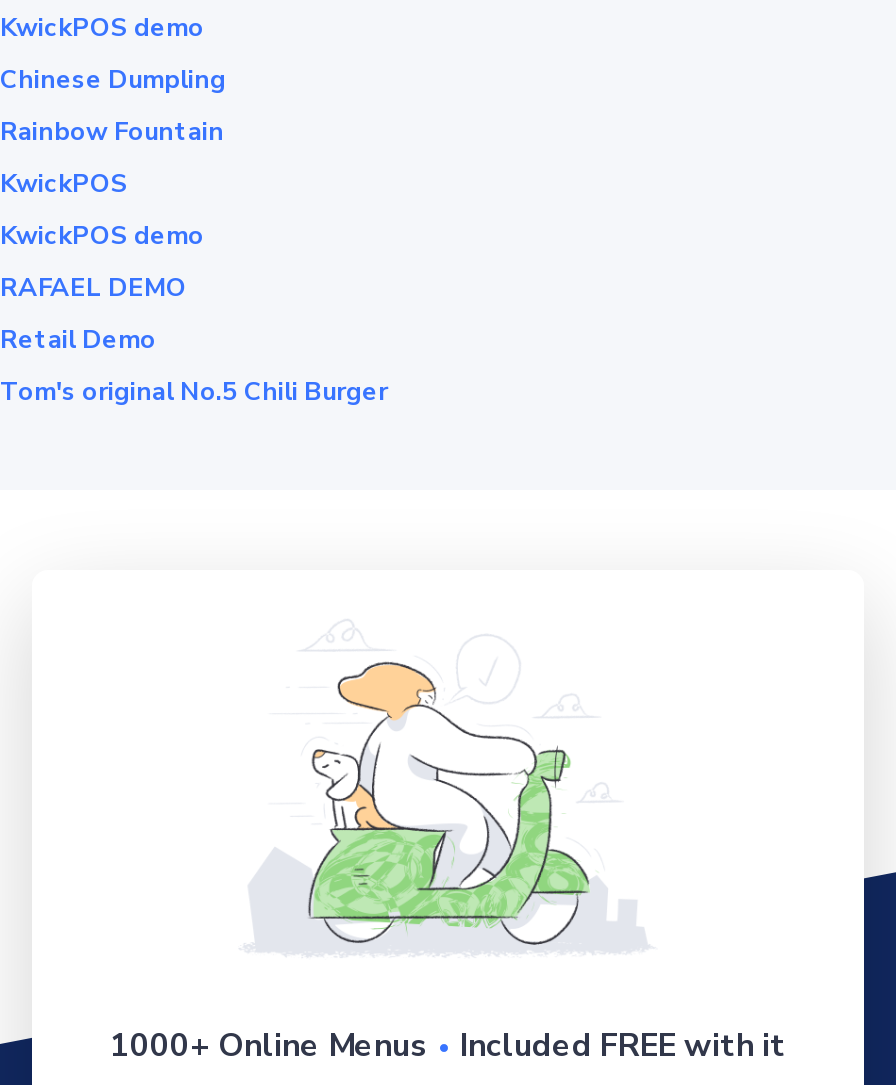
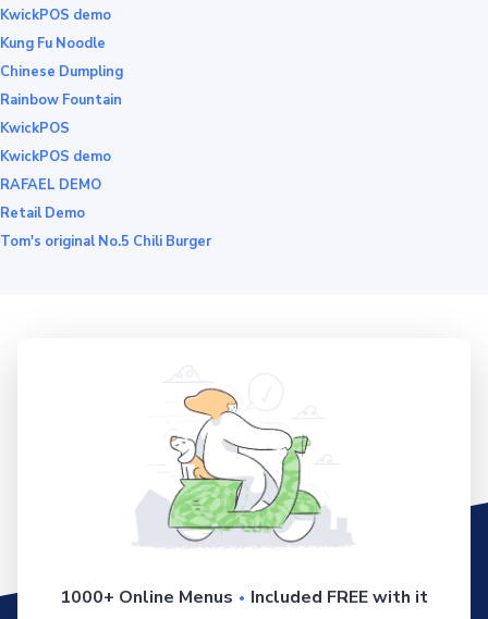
+ Kung Fu Noodle
